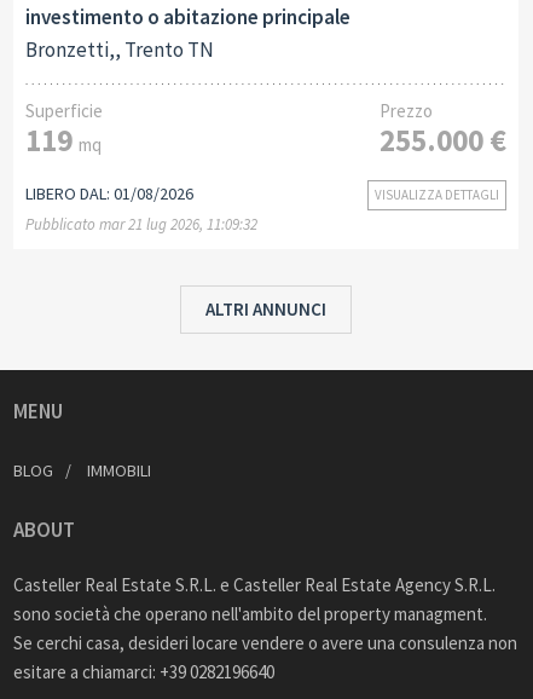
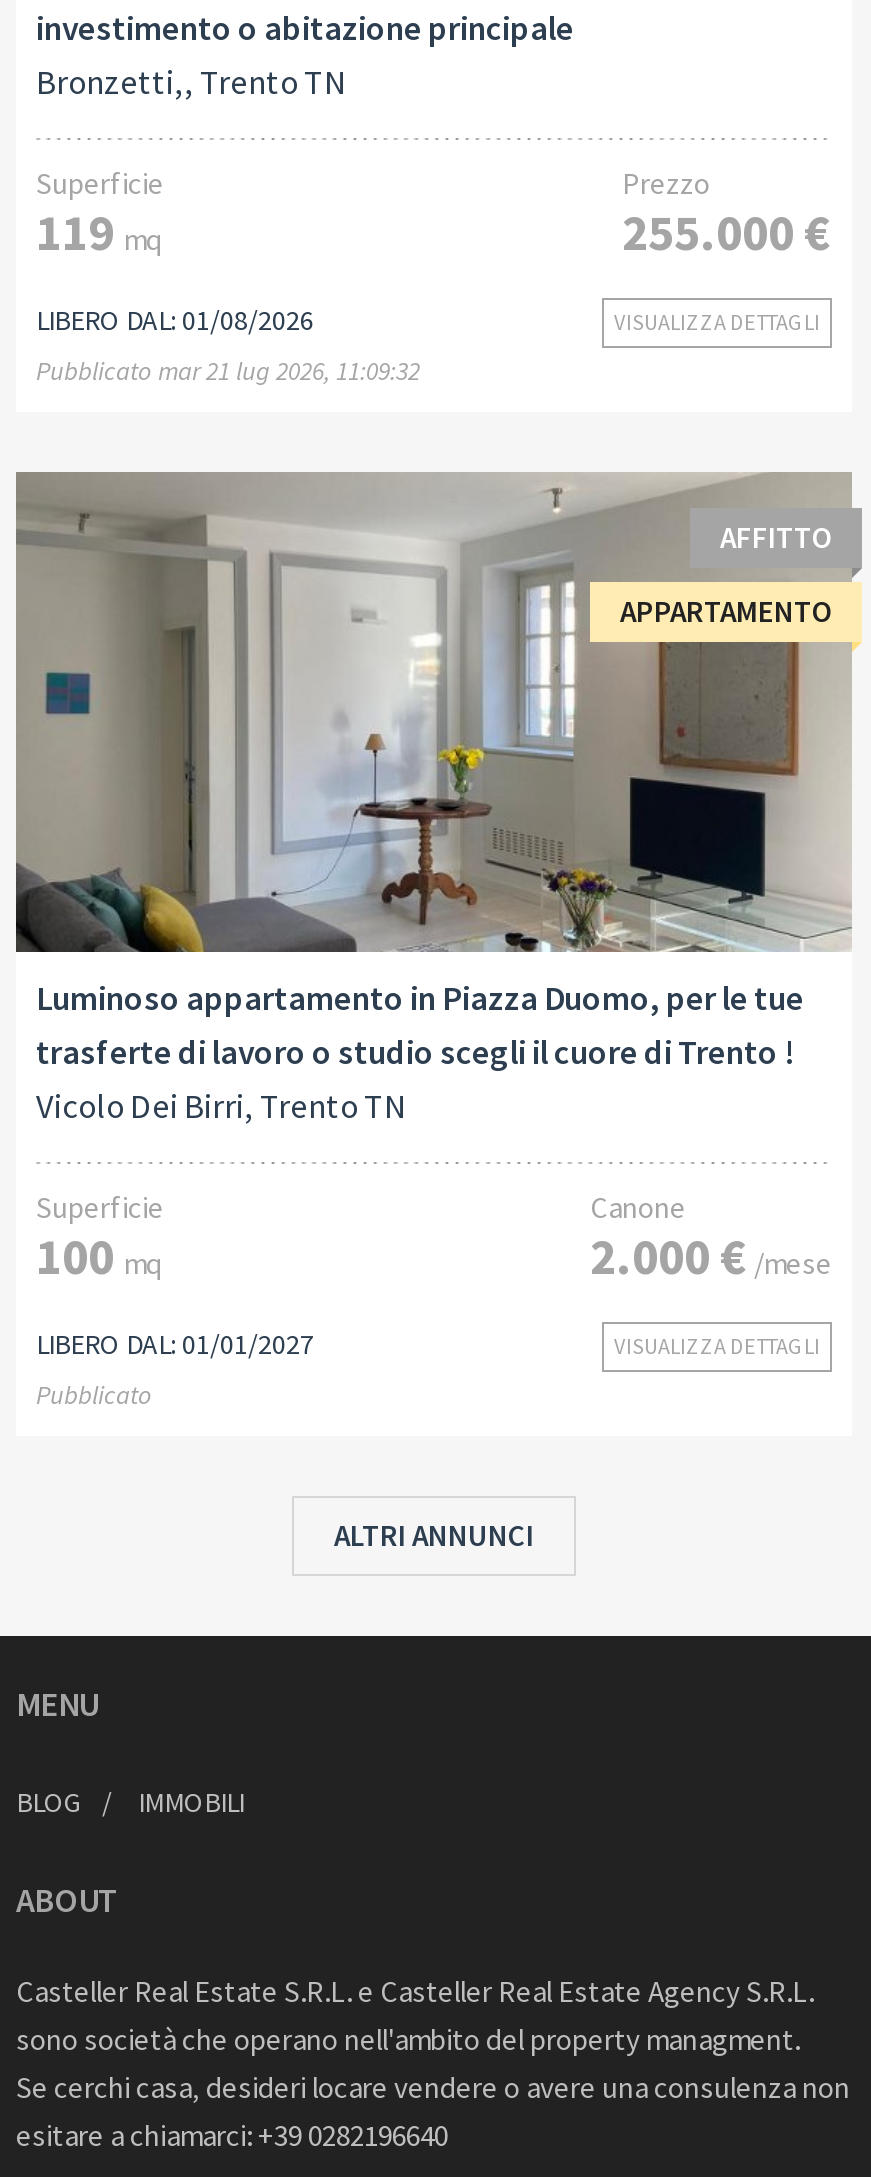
+ [image]
+ AFFITTO
+ APPARTAMENTO

+ Luminoso appartamento in Piazza Duomo, per le tue
+ trasferte di lavoro o studio scegli il cuore di Trento !
+ Vicolo Dei Birri, Trento TN
+ Superficie
+ 100 mq

+ Canone
+ 2.000 € /mese
+ VISUALIZZA DETTAGLI
+ LIBERO DAL: 01/01/2027
+ Pubblicato
